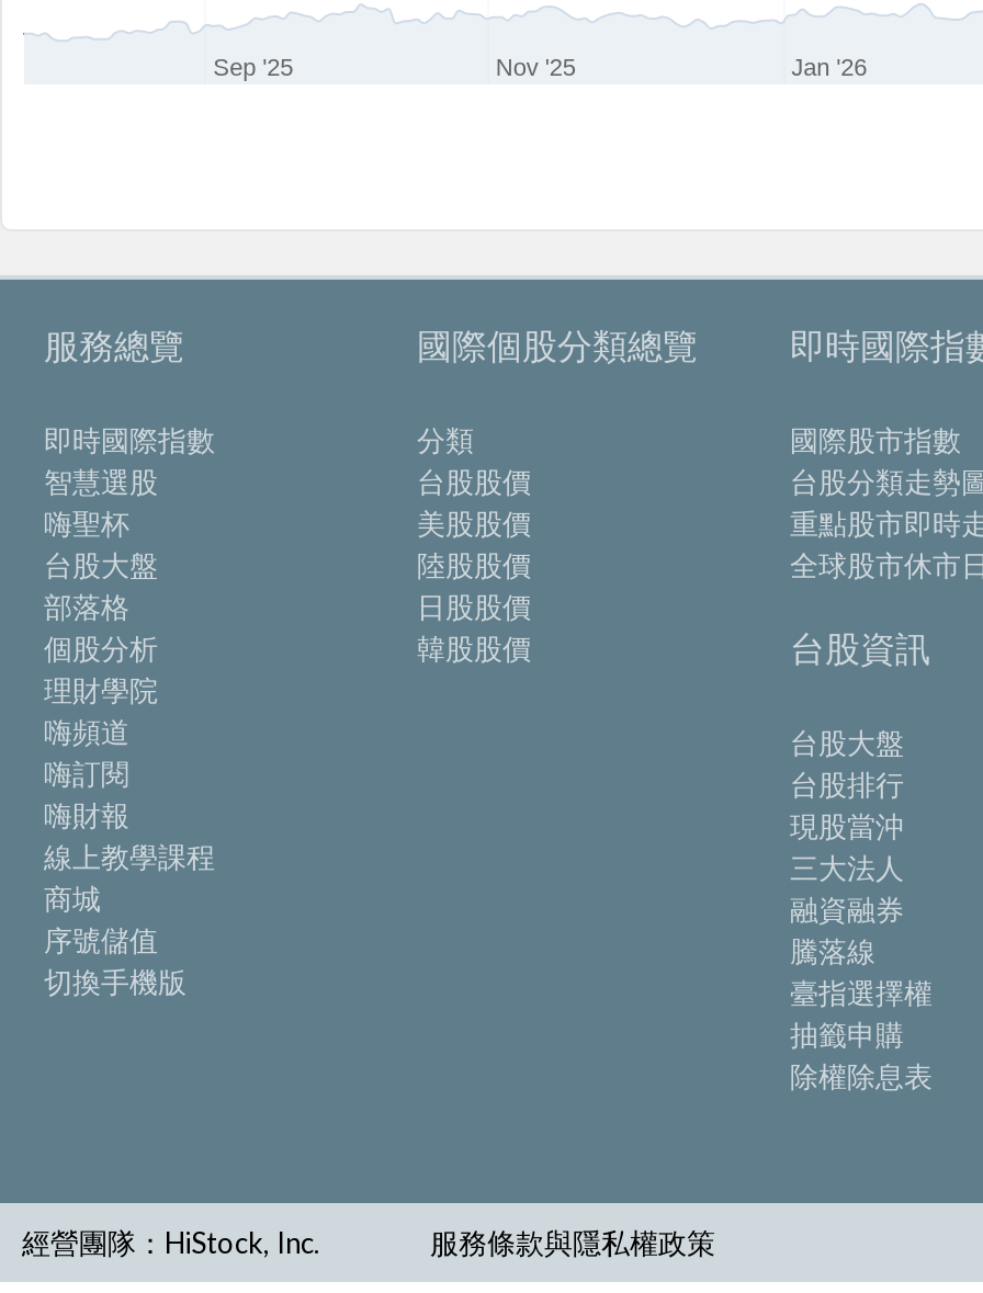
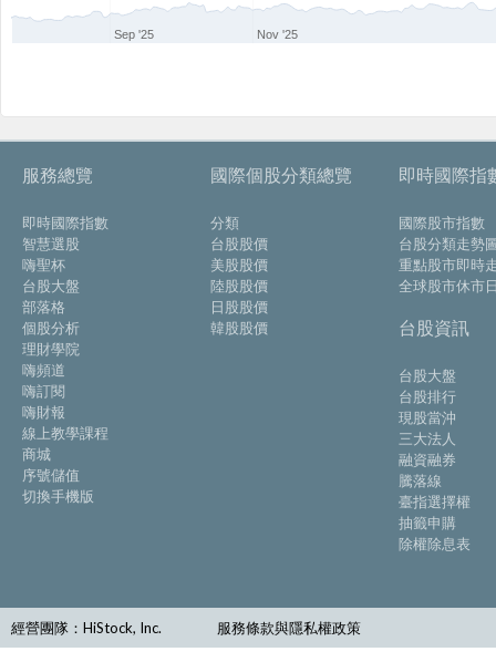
- Jan '26
